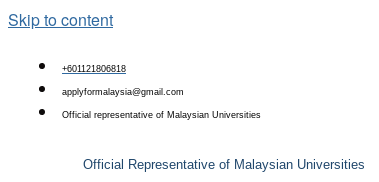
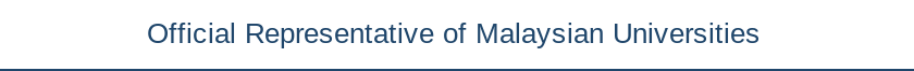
- Skip to content
- +601121806818
- applyformalaysia@gmail.com
- Official representative of Malaysian Universities
